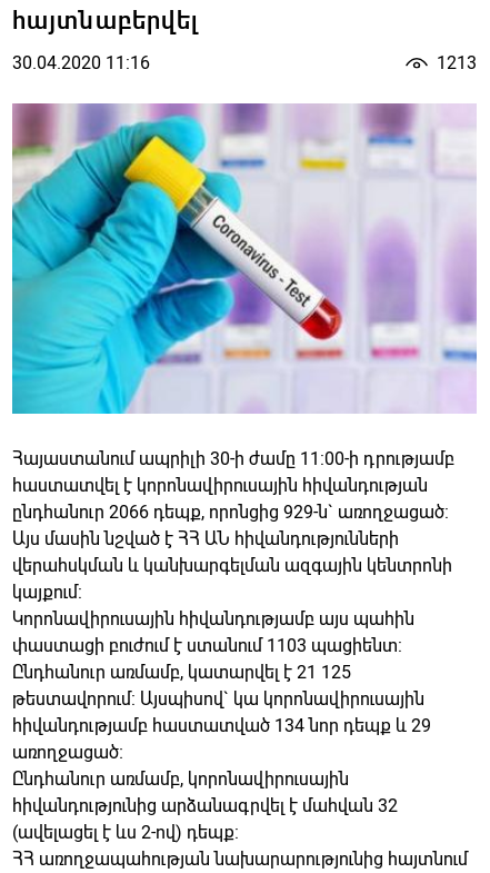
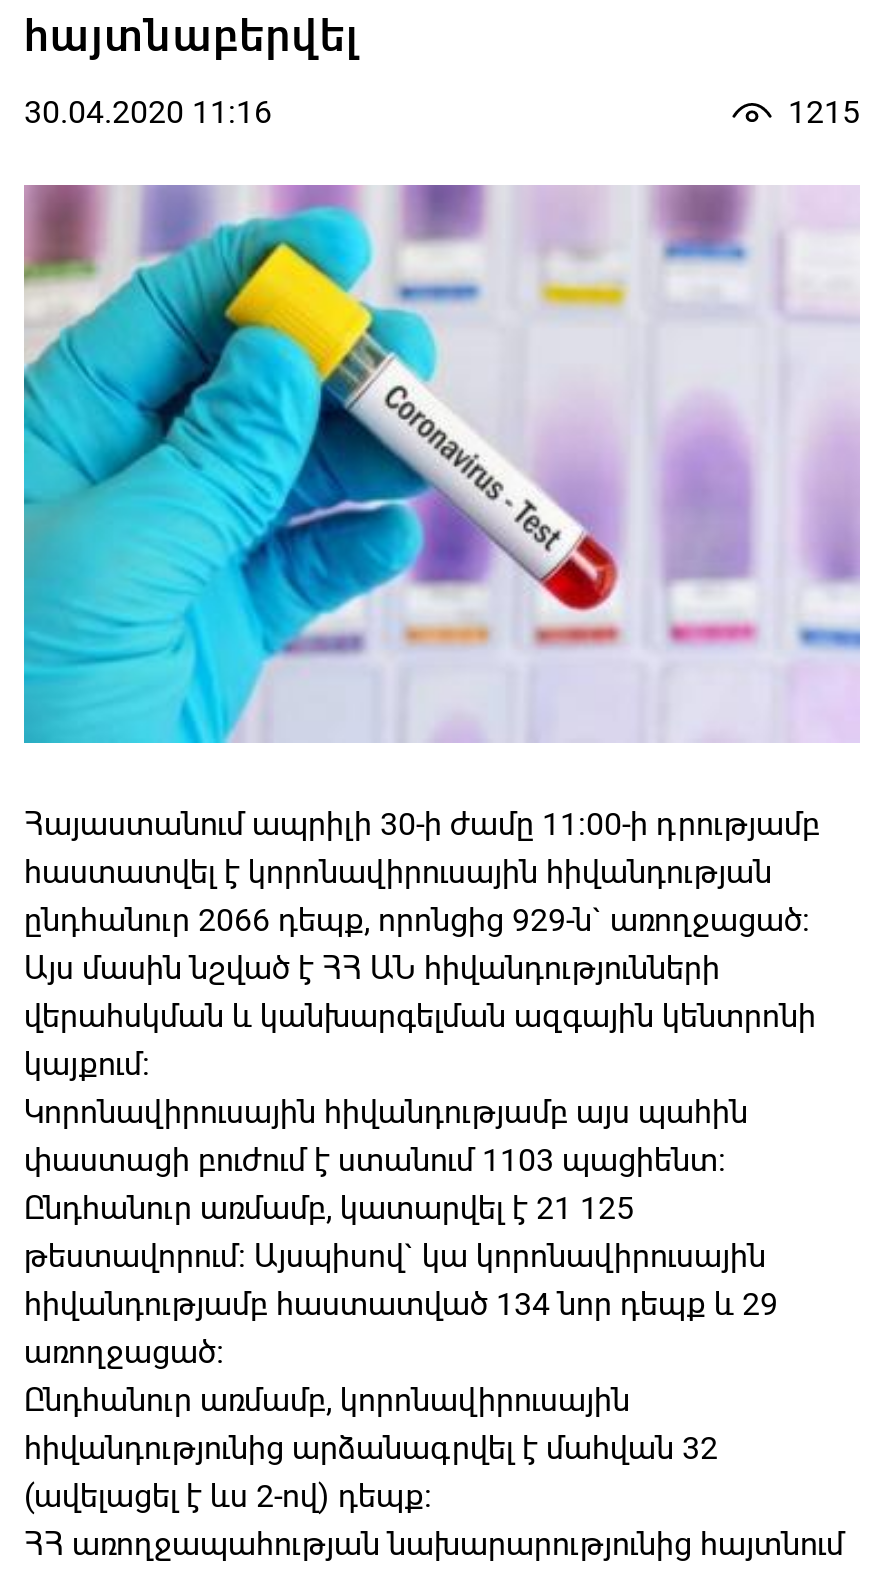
- 1213
+ 1215
